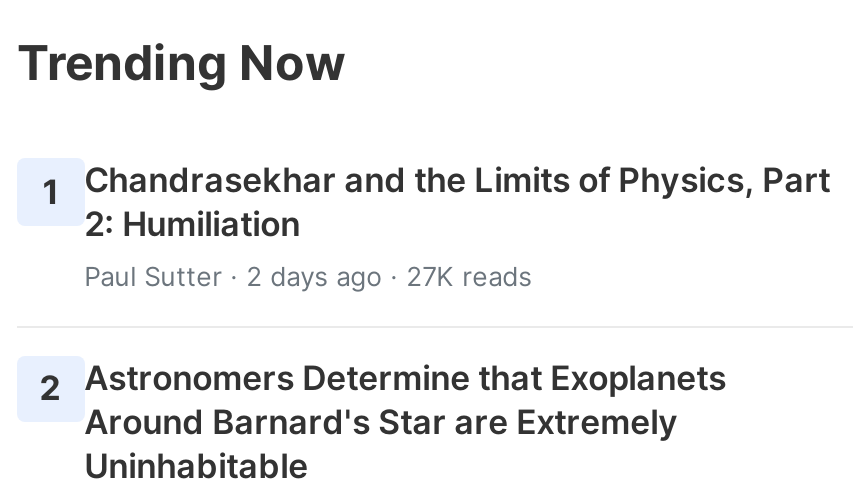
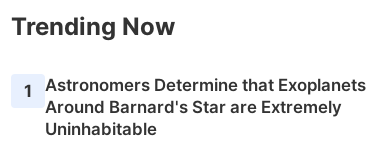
- Chandrasekhar and the Limits of Physics, Part
- 2: Humiliation
- Paul Sutter · 2 days ago · 27K reads
- 2 Astronomers Determine that Exoplanets
+ Astronomers Determine that Exoplanets
